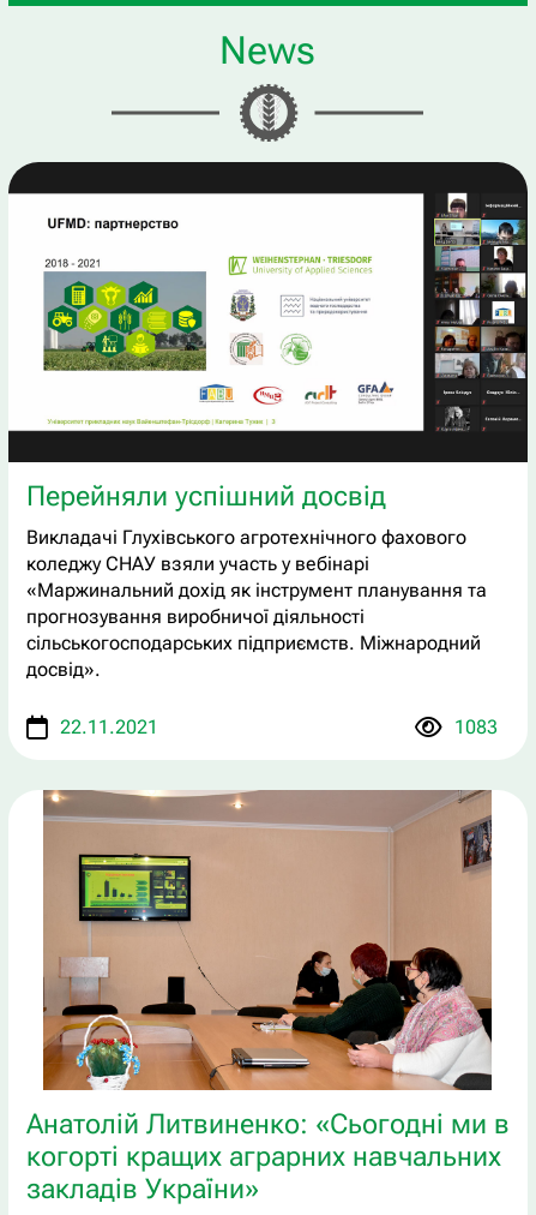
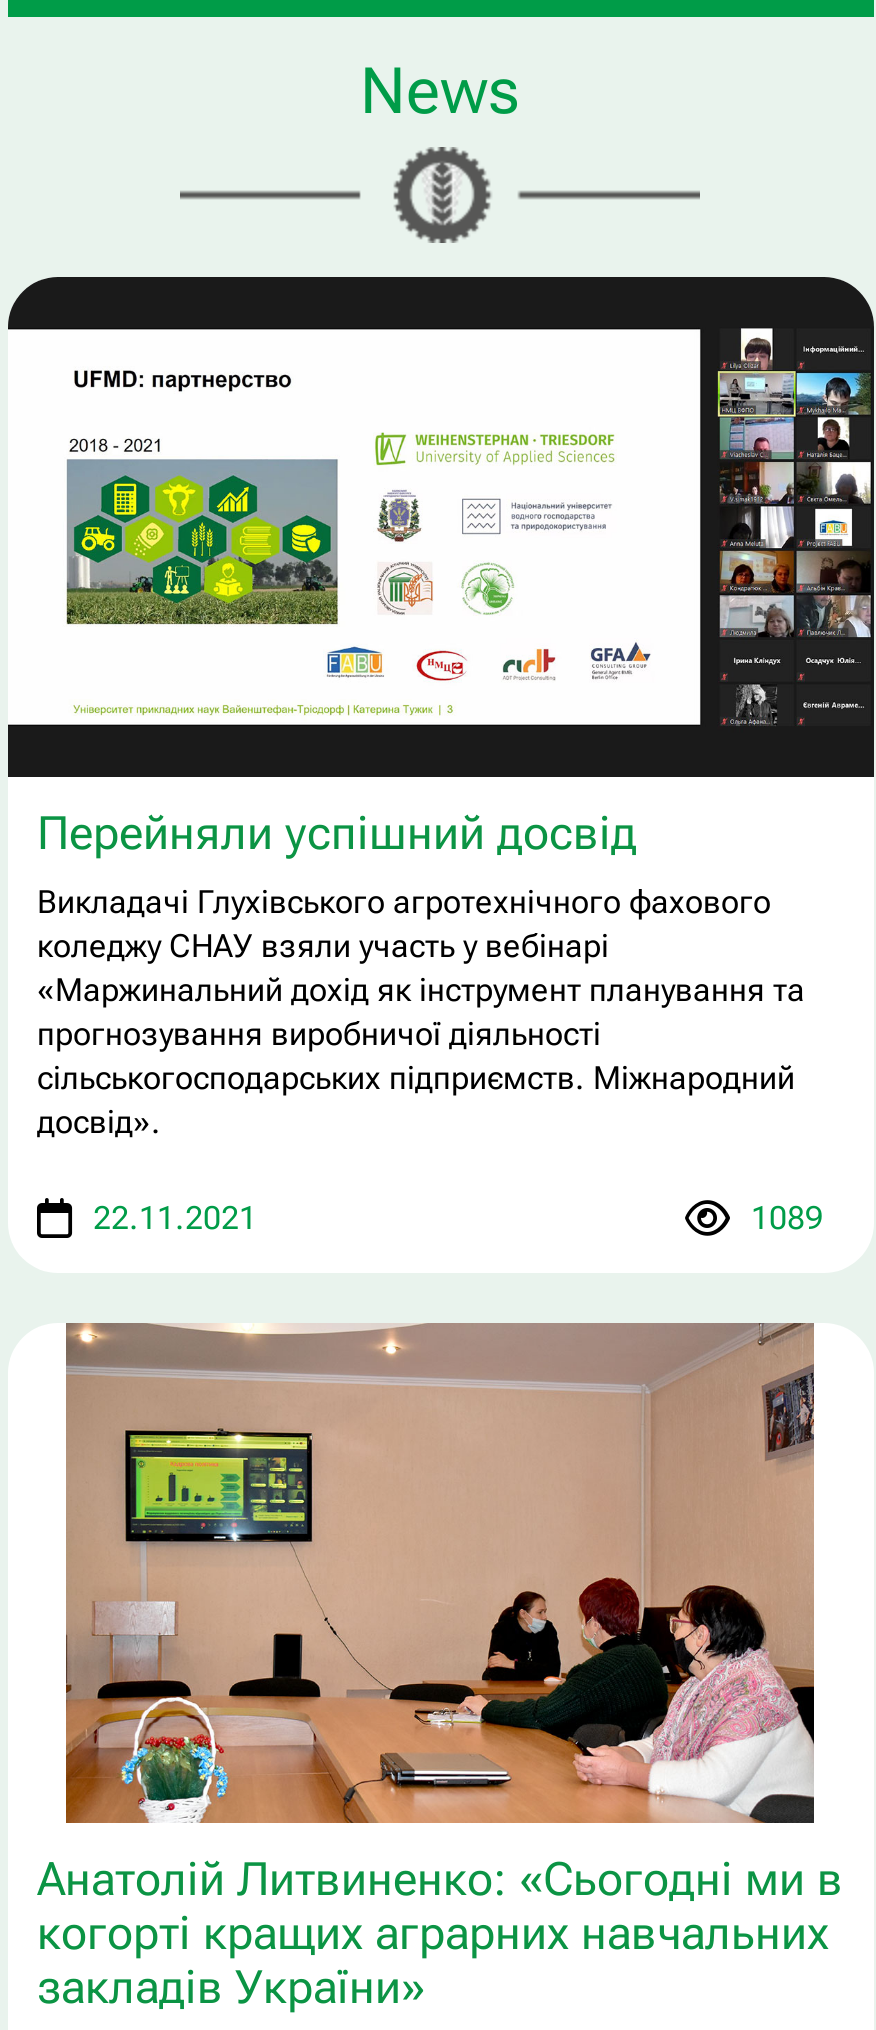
- 1083
+ 1089
